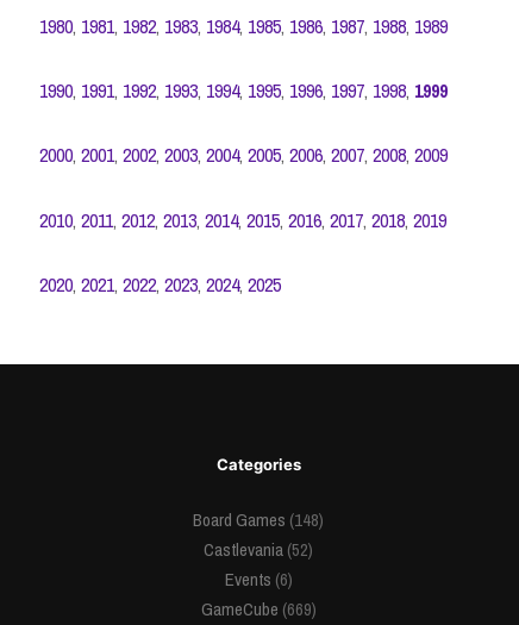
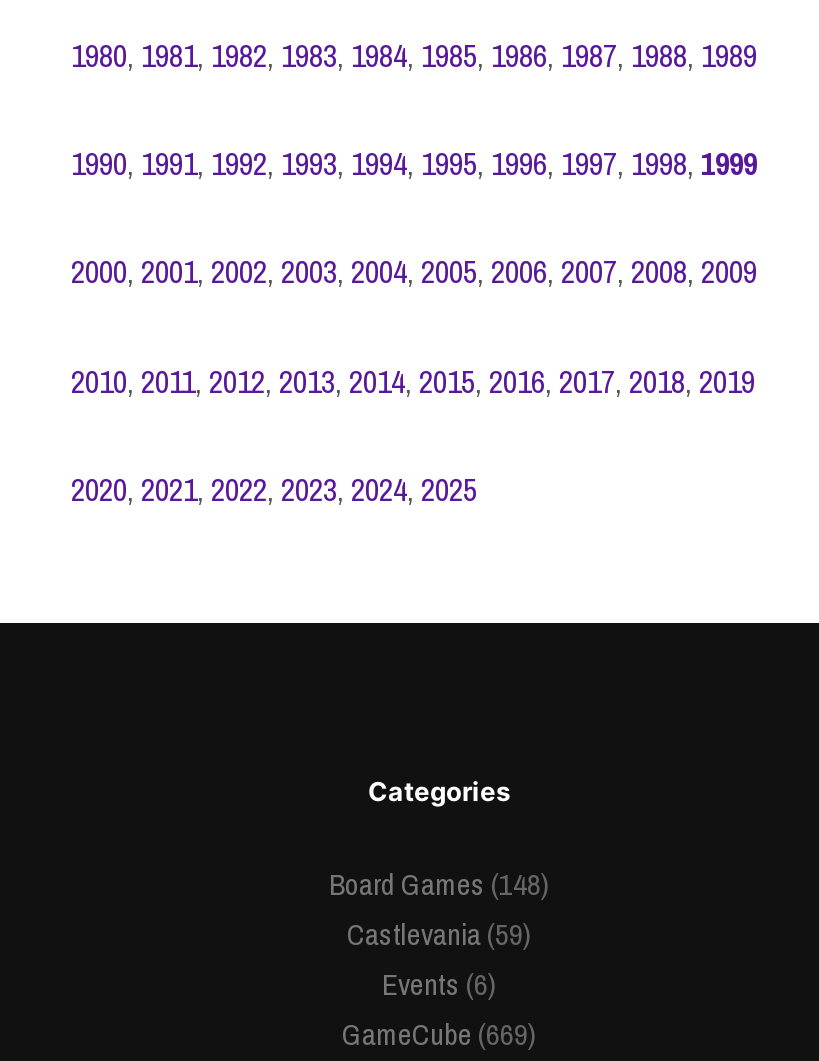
- Castlevania(52)
+ Castlevania(59)
